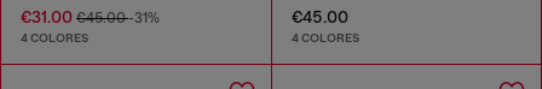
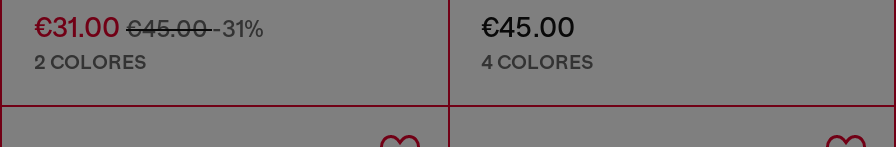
- 4 COLORES
+ 2 COLORES
